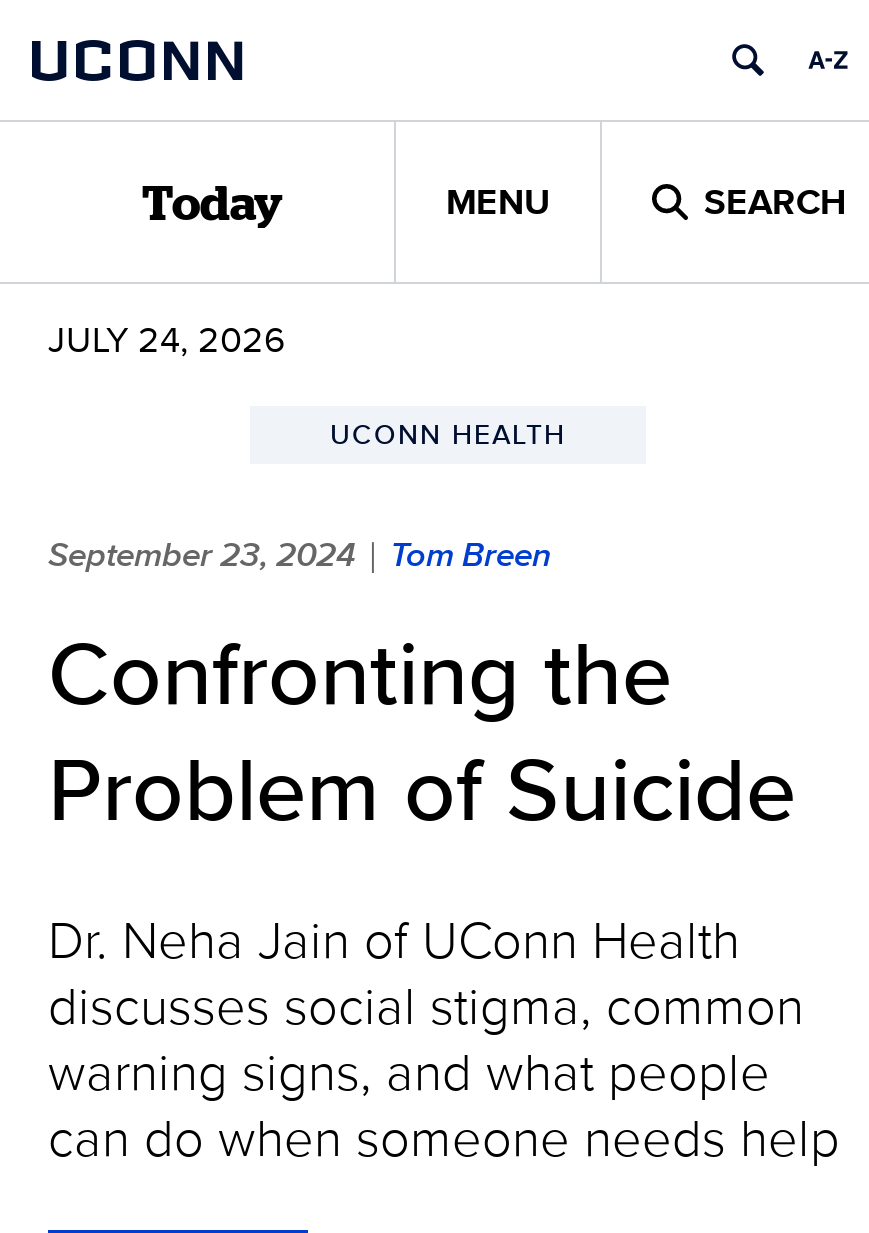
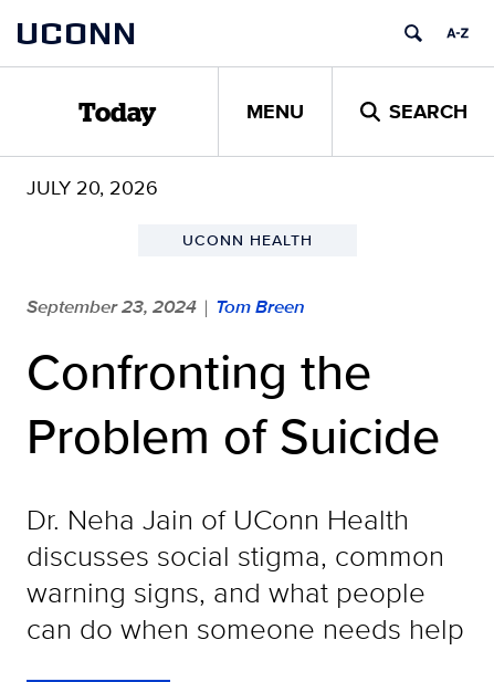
- JULY 24, 2026
+ JULY 20, 2026
